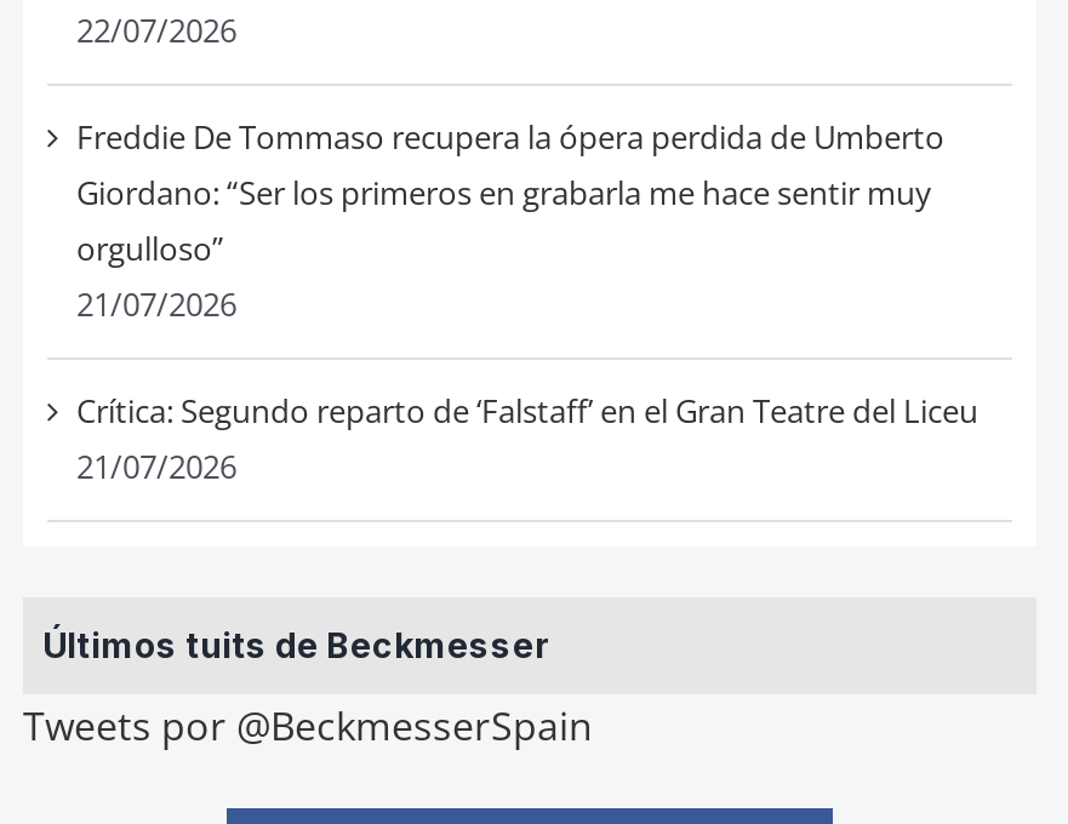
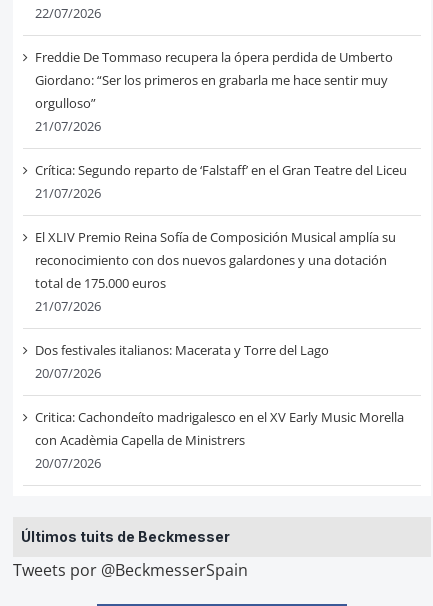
+ El XLIV Premio Reina Sofía de Composición Musical amplía su
+ reconocimiento con dos nuevos galardones y una dotación
+ total de 175.000 euros
+ 21/07/2026
+ Dos festivales italianos: Macerata y Torre del Lago
+ 20/07/2026
+ Critica: Cachondeíto madrigalesco en el XV Early Music Morella
+ con Acadèmia Capella de Ministrers
+ 20/07/2026
